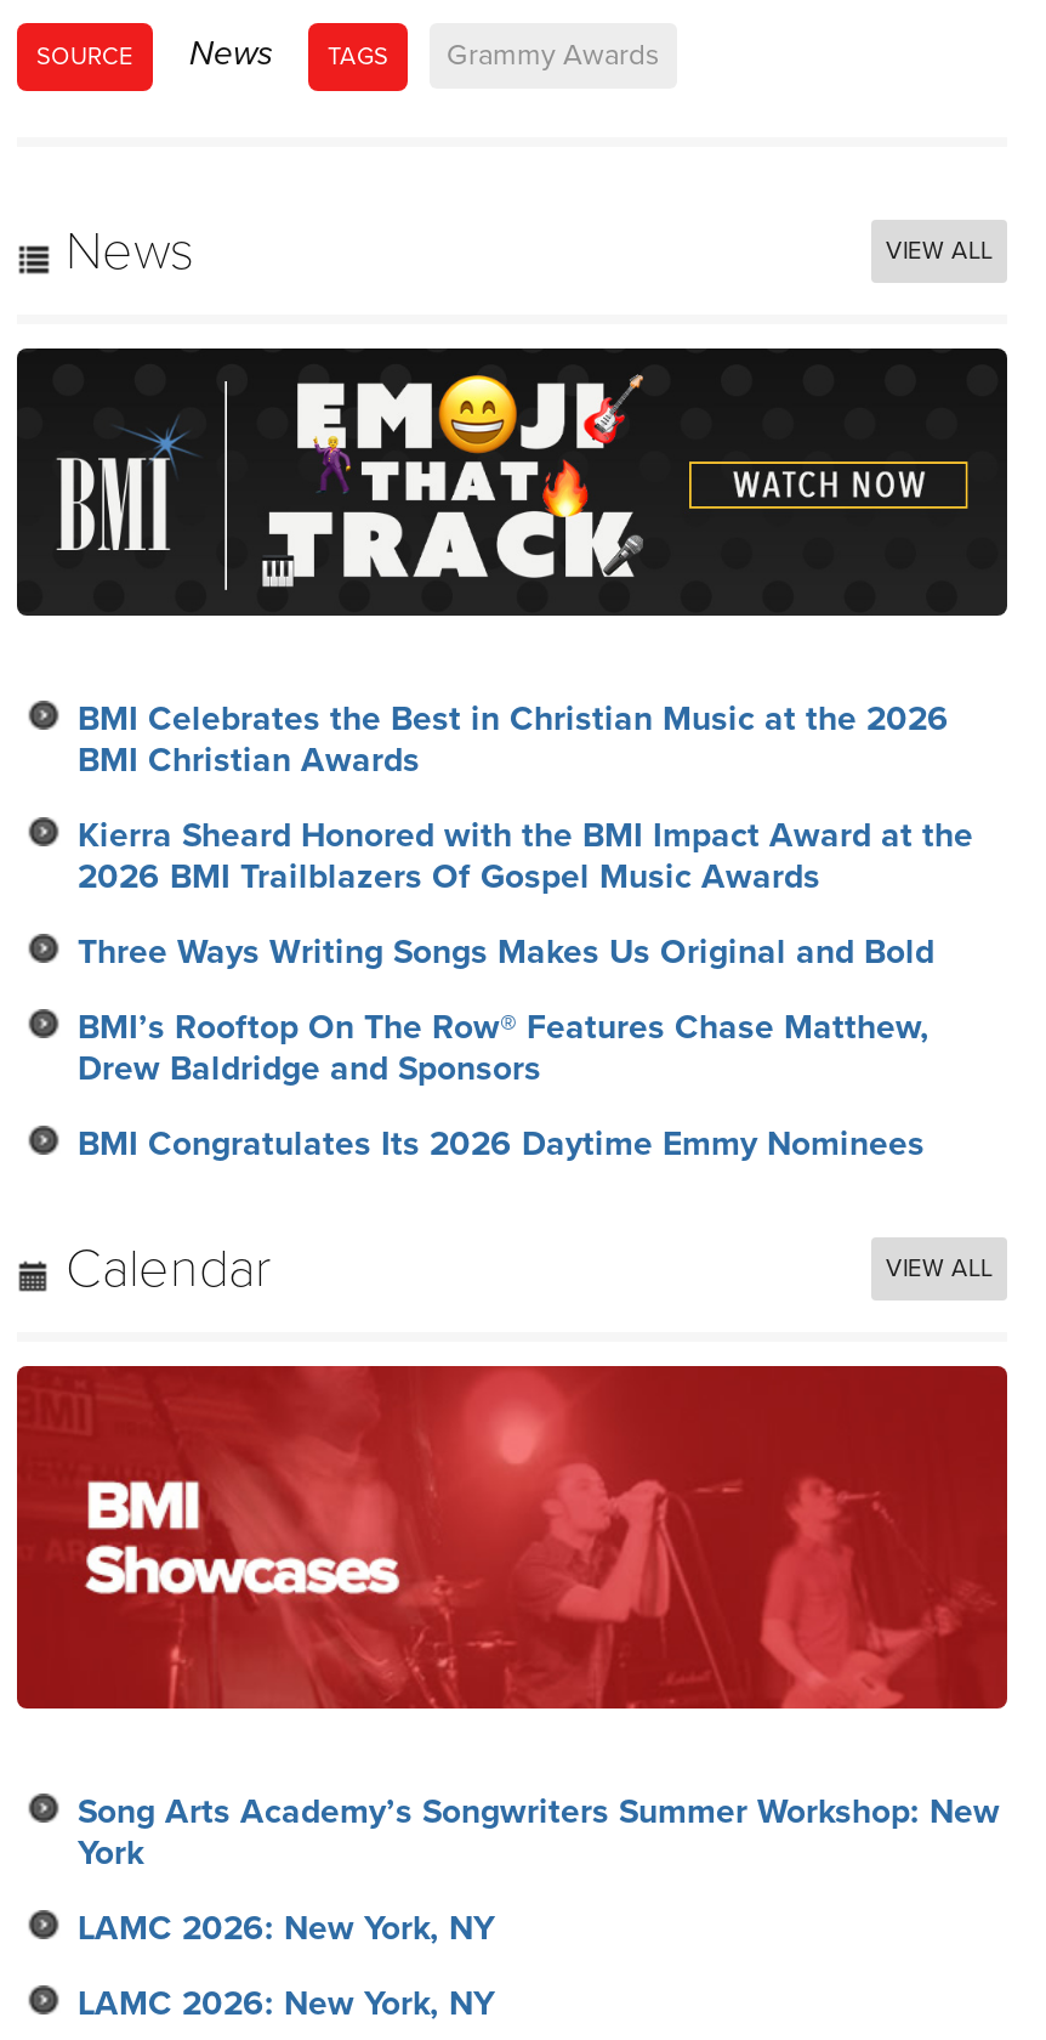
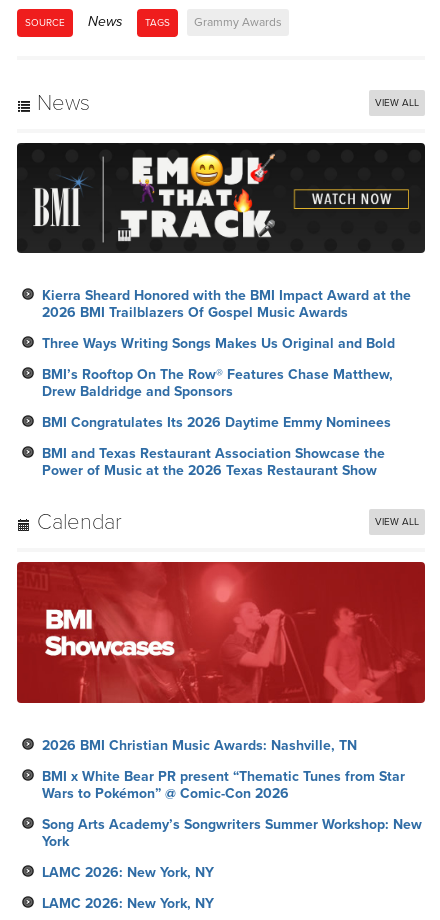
- BMI Celebrates the Best in Christian Music at the 2026
- BMI Christian Awards

moved up: Kierra Sheard Honored with the BMI Impact Award at the | 2026 BMI Trailblazers Of Gospel Music Awards | Three Ways Writing Songs Makes Us Original and Bold | BMI’s Rooftop On The Row® Features Chase Matthew, | Drew Baldridge and Sponsors | BMI Congratulates Its 2026 Daytime Emmy Nominees

+ BMI and Texas Restaurant Association Showcase the
+ Power of Music at the 2026 Texas Restaurant Show

+ 2026 BMI Christian Music Awards: Nashville, TN
+ BMI x White Bear PR present “Thematic Tunes from Star
+ Wars to Pokémon” @ Comic-Con 2026
